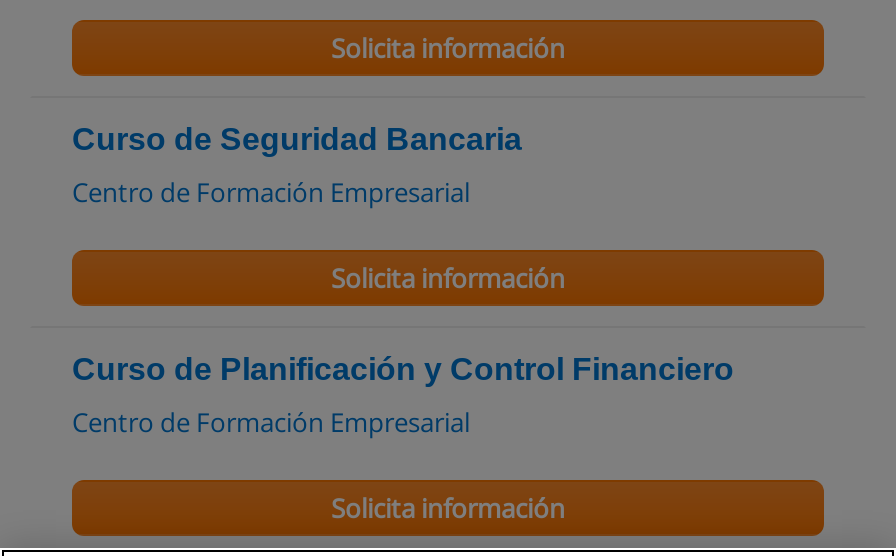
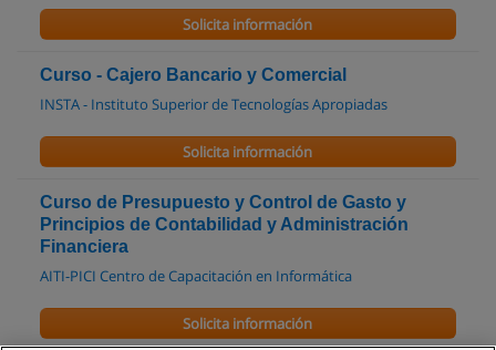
- Curso de Seguridad Bancaria
+ Curso - Cajero Bancario y Comercial

- Centro de Formación Empresarial
+ INSTA - Instituto Superior de Tecnologías Apropiadas

- Curso de Planificación y Control Financiero
+ Curso de Presupuesto y Control de Gasto y
+ Principios de Contabilidad y Administración
+ Financiera

- Centro de Formación Empresarial
+ AITI-PICI Centro de Capacitación en Informática
